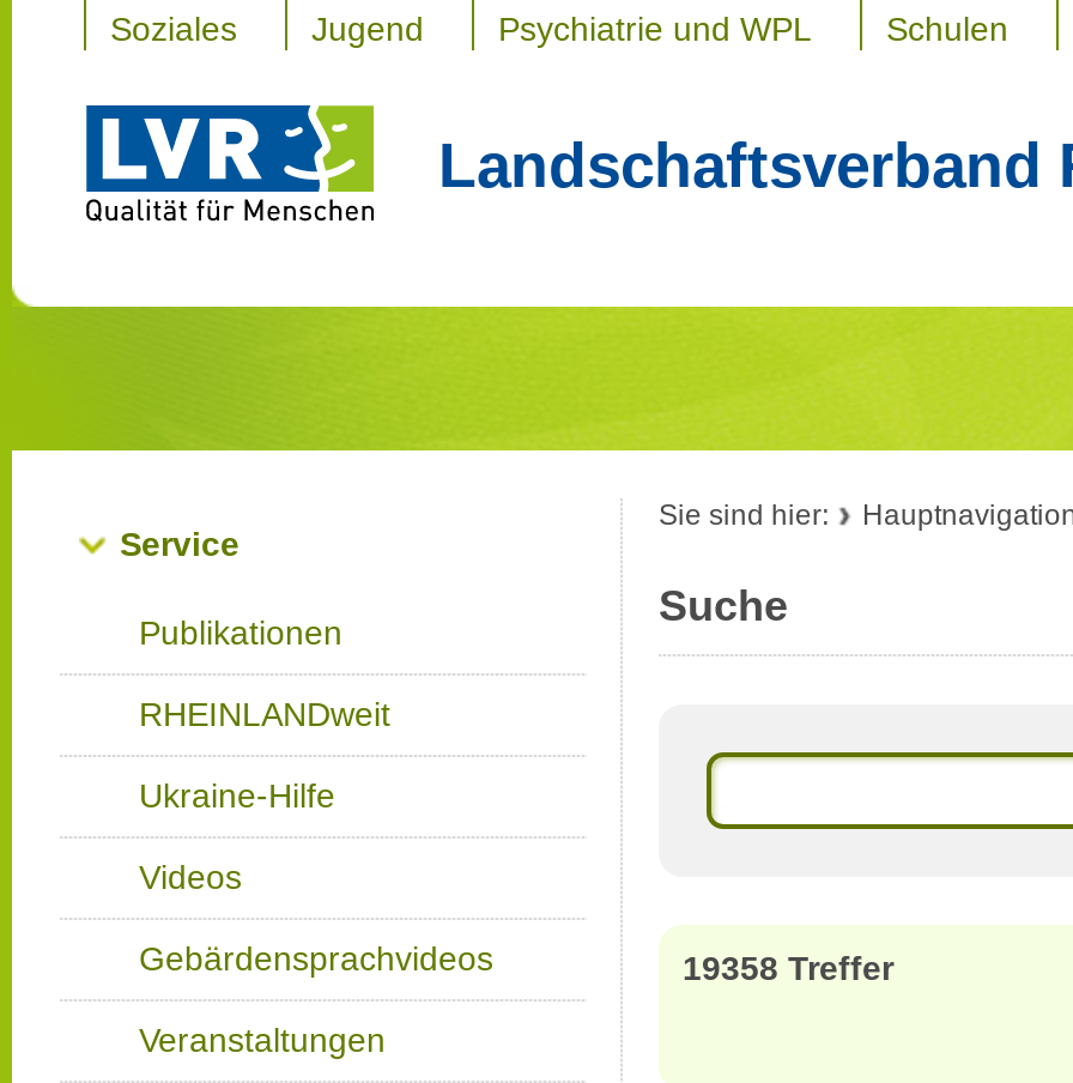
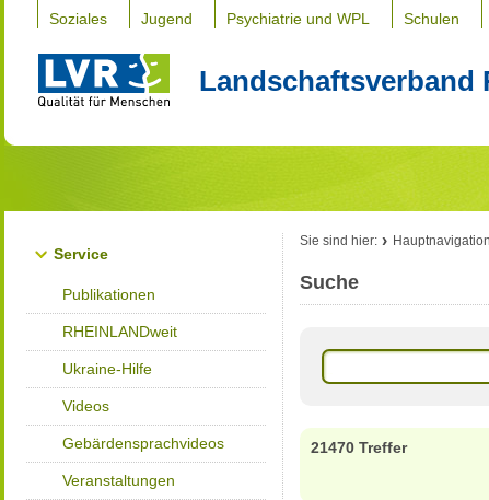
- 19358 Treffer
+ 21470 Treffer
